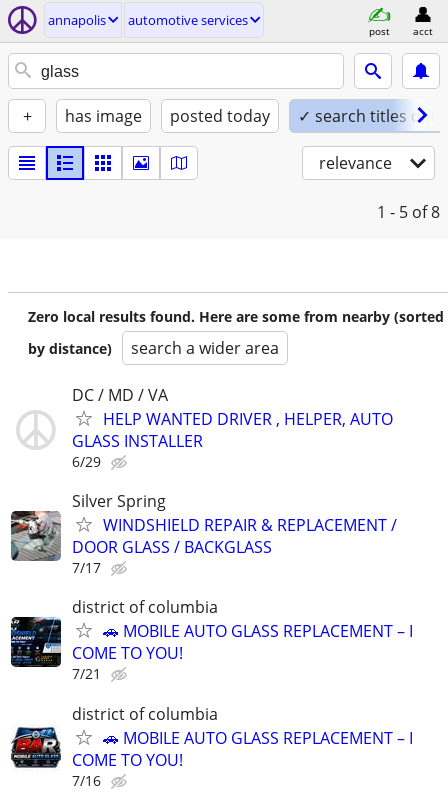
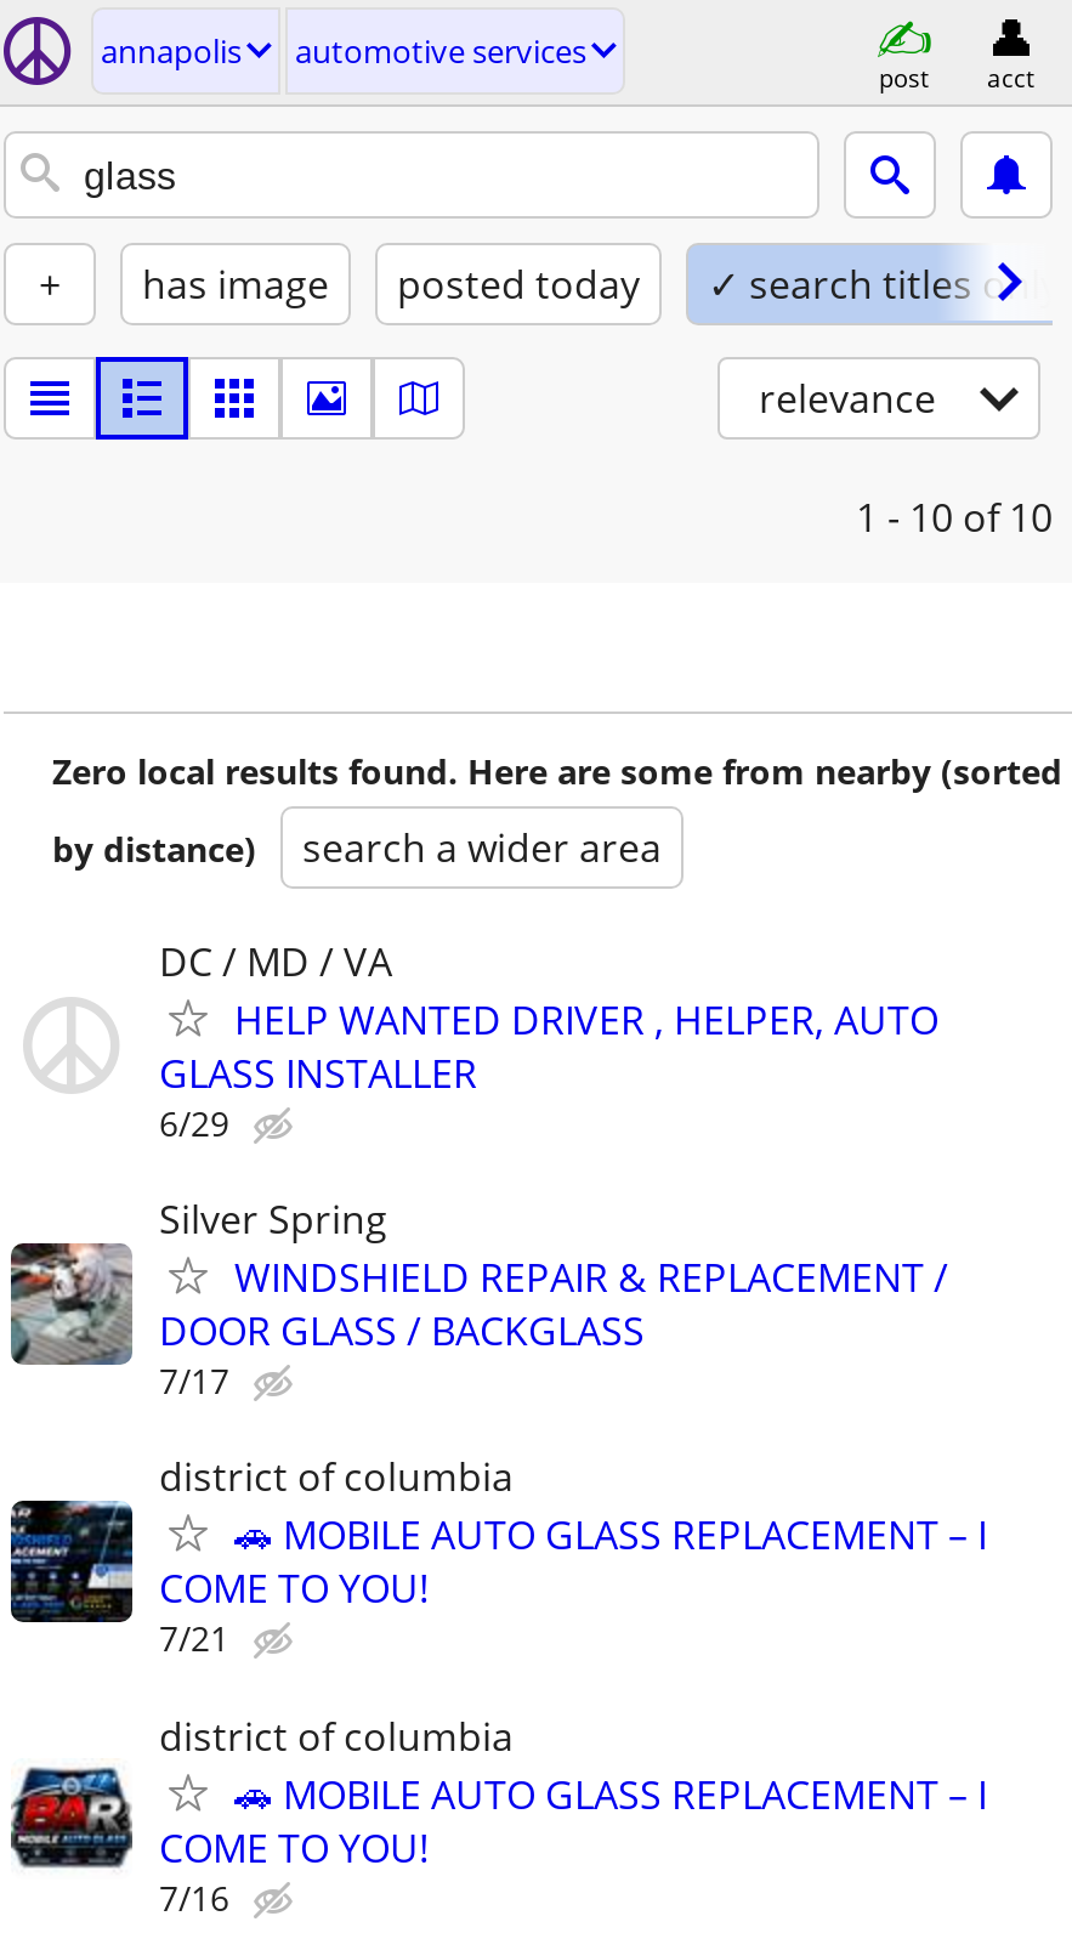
- 1 - 5 of 8
+ 1 - 10 of 10
